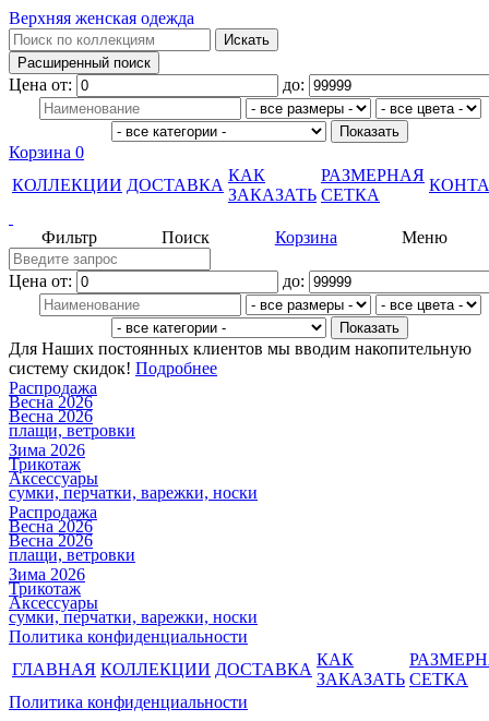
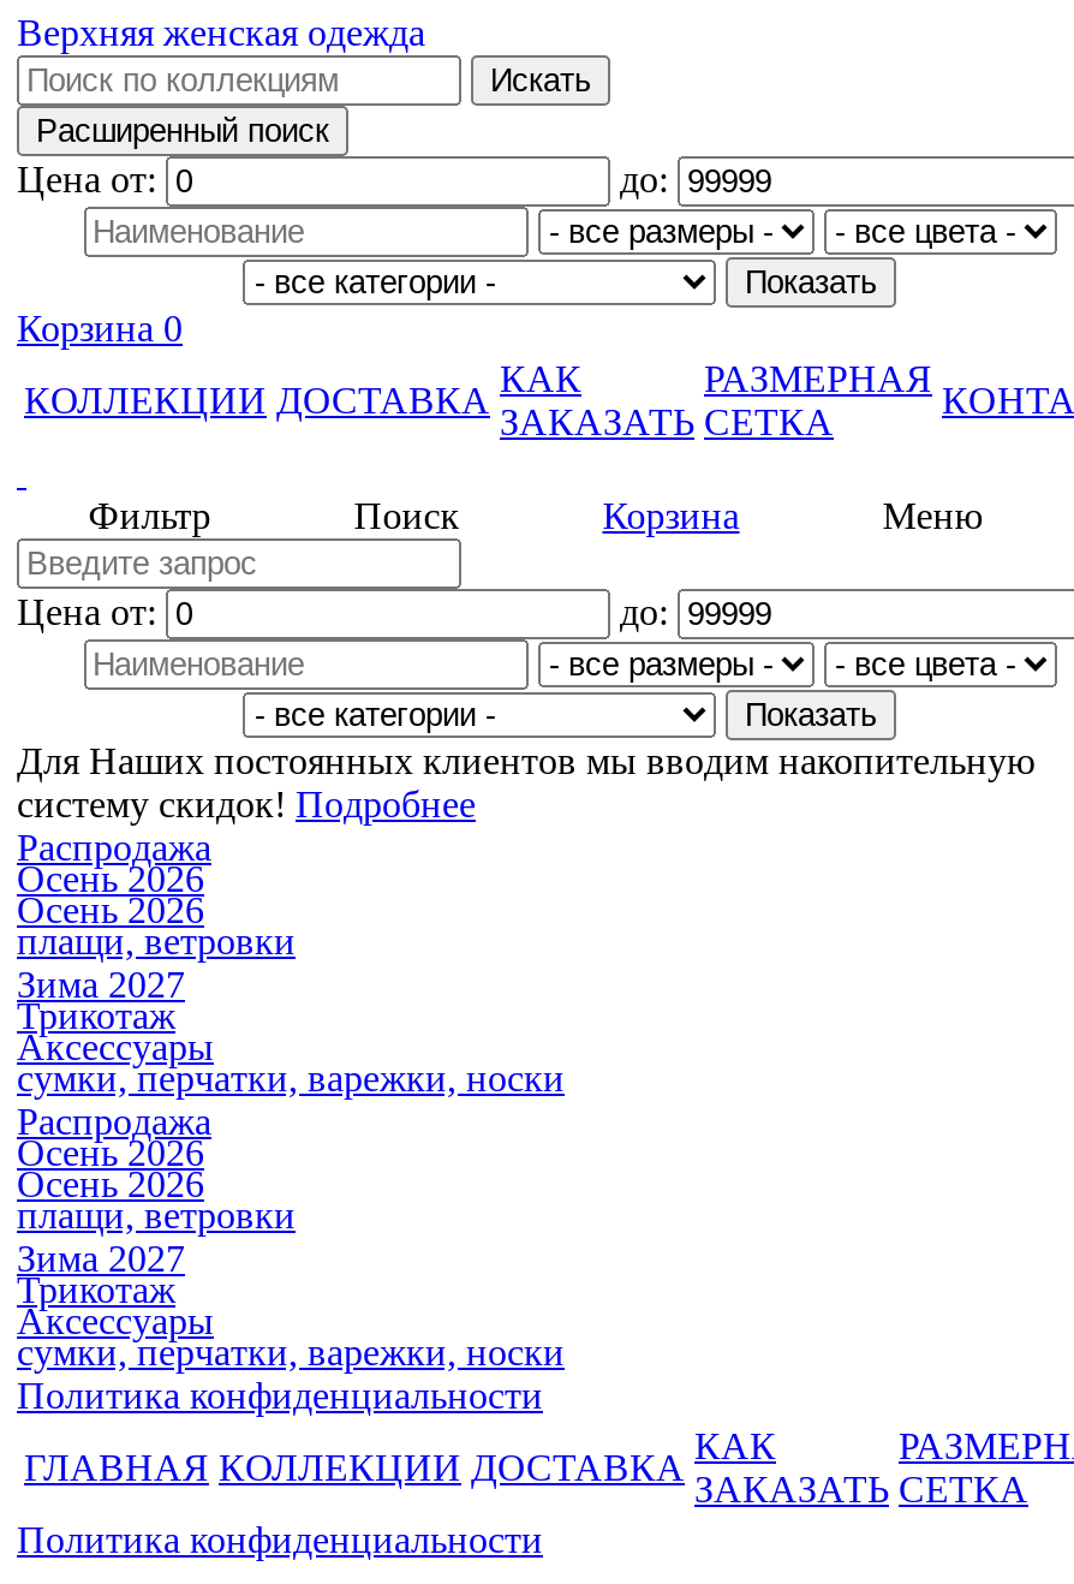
- Весна 2026
- Весна 2026
+ Осень 2026
+ Осень 2026

- Зима 2026
+ Зима 2027

- Весна 2026
- Весна 2026
+ Осень 2026
+ Осень 2026

- Зима 2026
+ Зима 2027
